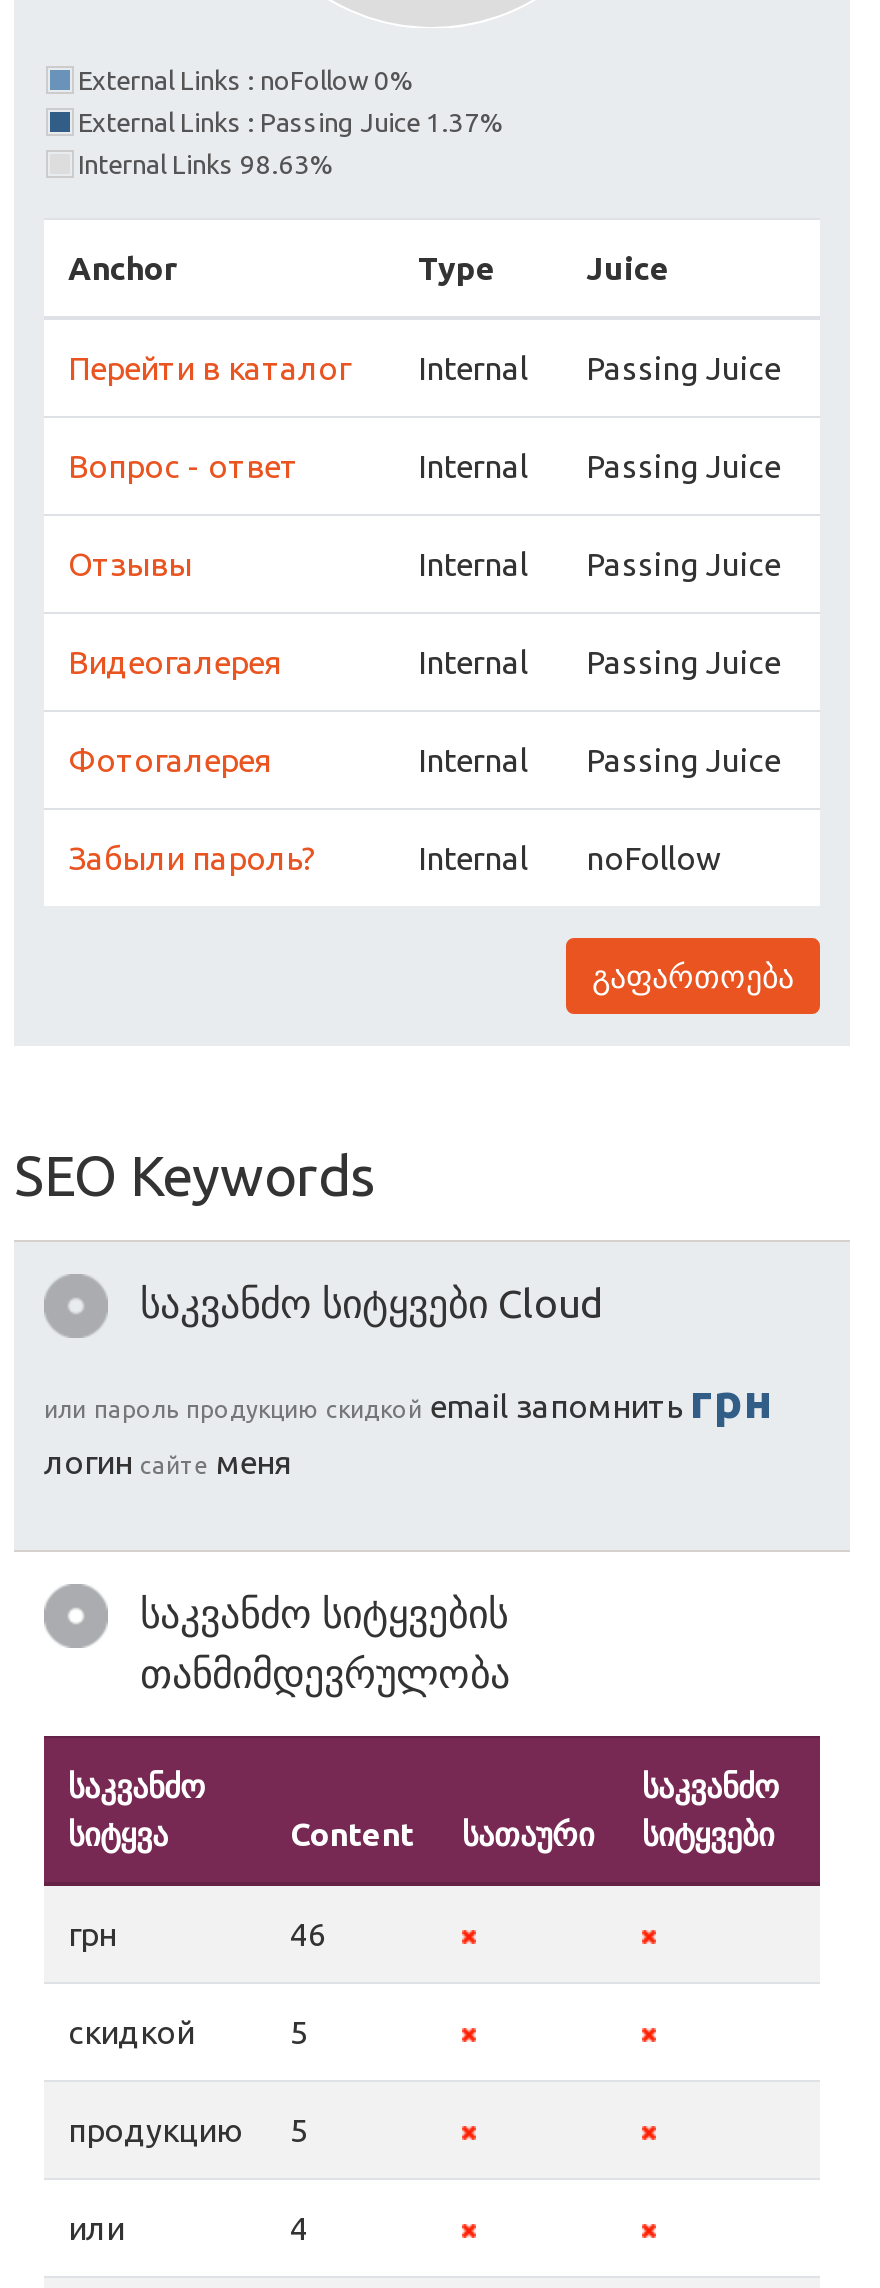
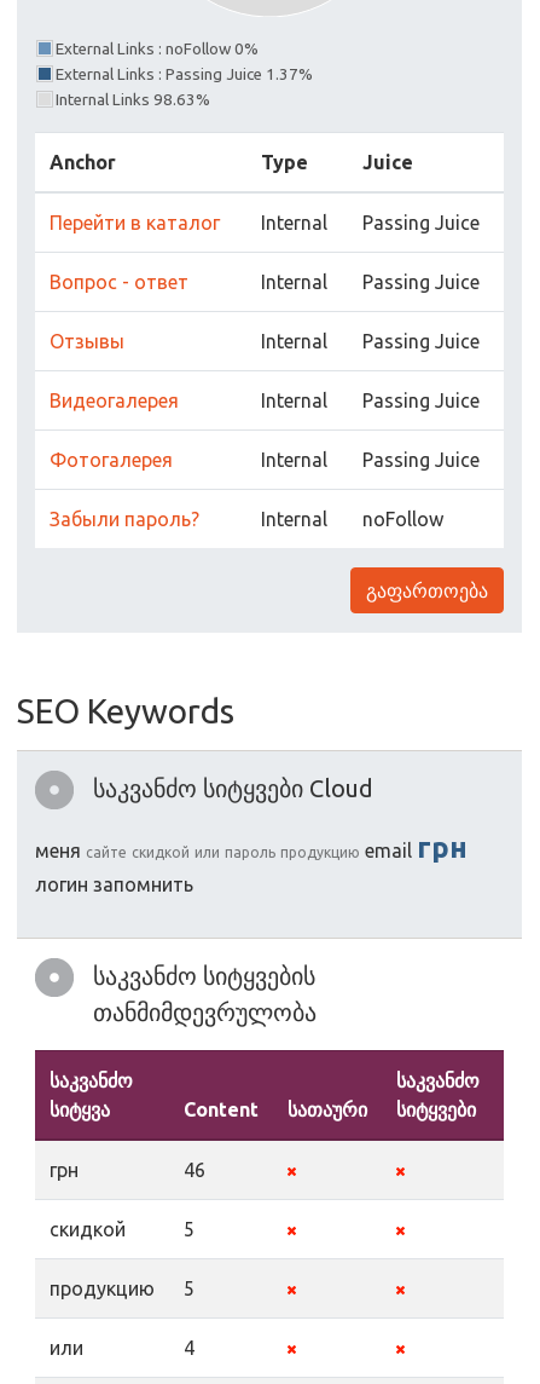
- или пароль продукцию скидкой email запомнить грн
- логин сайте меня
+ меня сайте скидкой или пароль продукцию email грн
+ логин запомнить
